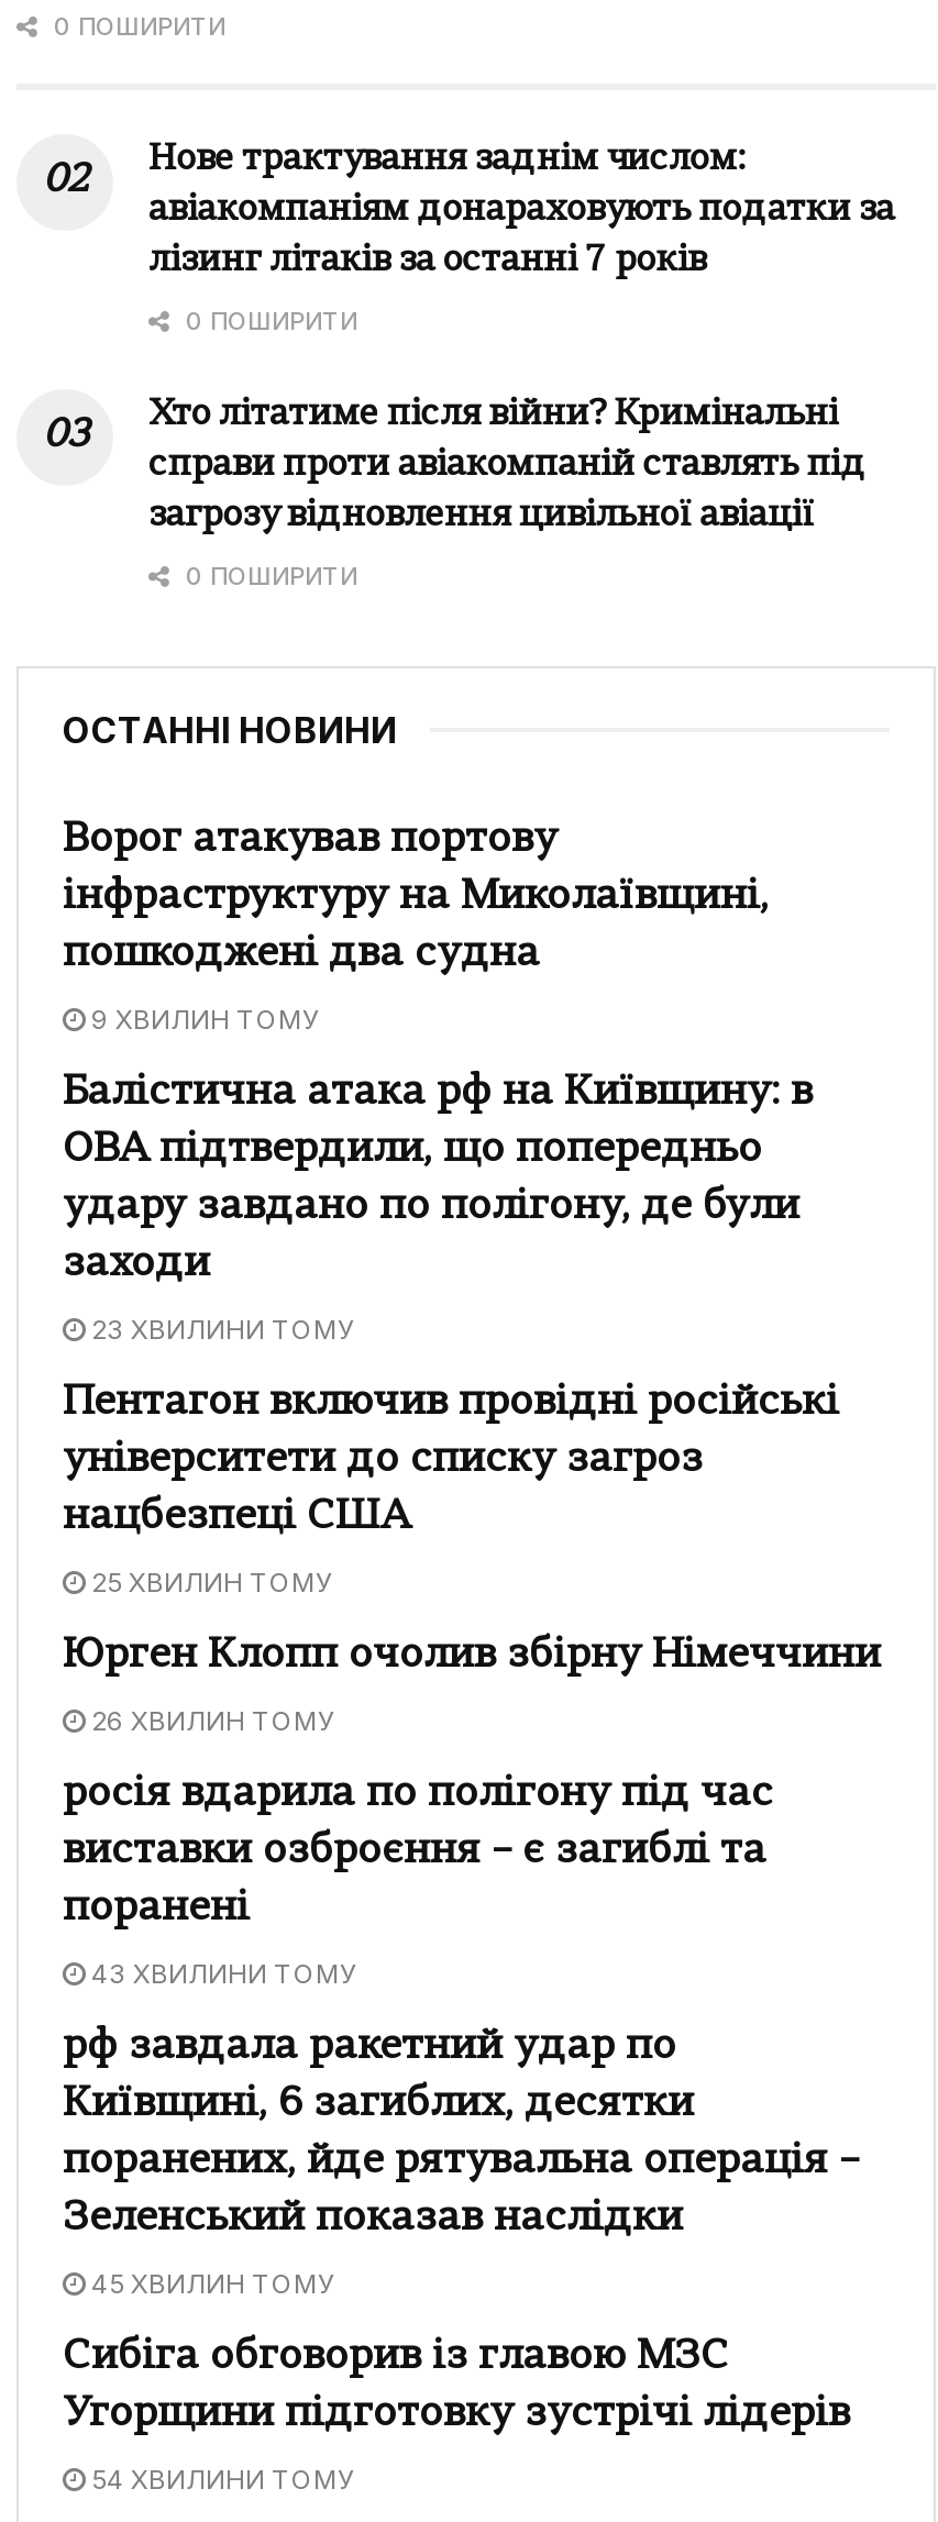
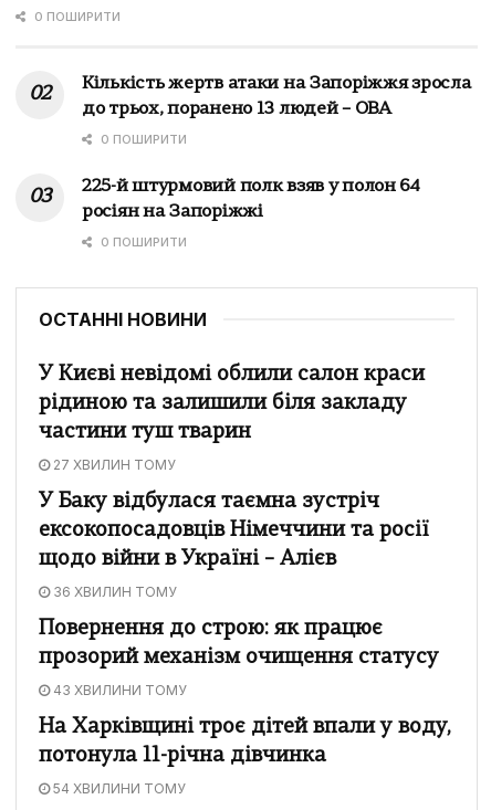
- Нове трактування заднім числом:
- авіакомпаніям донараховують податки за
- лізинг літаків за останні 7 років
+ Кількість жертв атаки на Запоріжжя зросла
+ до трьох, поранено 13 людей – ОВА

- Хто літатиме після війни? Кримінальні
- справи проти авіакомпаній ставлять під
- загрозу відновлення цивільної авіації
+ 225-й штурмовий полк взяв у полон 64
+ росіян на Запоріжжі

- Ворог атакував портову
- інфраструктуру на Миколаївщині,
- пошкоджені два судна
- 9 ХВИЛИН ТОМУ
- Балістична атака рф на Київщину: в
- ОВА підтвердили, що попередньо
- удару завдано по полігону, де були
- заходи
- 23 ХВИЛИНИ ТОМУ
- Пентагон включив провідні російські
- університети до списку загроз
- нацбезпеці США
- 25 ХВИЛИН ТОМУ
- Юрген Клопп очолив збірну Німеччини
- 26 ХВИЛИН ТОМУ
- росія вдарила по полігону під час
- виставки озброєння – є загиблі та
- поранені
+ У Києві невідомі облили салон краси
+ рідиною та залишили біля закладу
+ частини туш тварин
+ 27 ХВИЛИН ТОМУ
+ У Баку відбулася таємна зустріч
+ ексокопосадовців Німеччини та росії
+ щодо війни в Україні – Алієв
+ 36 ХВИЛИН ТОМУ
+ Повернення до строю: як працює
+ прозорий механізм очищення статусу

- рф завдала ракетний удар по
- Київщині, 6 загиблих, десятки
- поранених, йде рятувальна операція –
- Зеленський показав наслідки
- 45 ХВИЛИН ТОМУ
- Сибіга обговорив із главою МЗС
- Угорщини підготовку зустрічі лідерів
+ На Харківщині троє дітей впали у воду,
+ потонула 11-річна дівчинка
